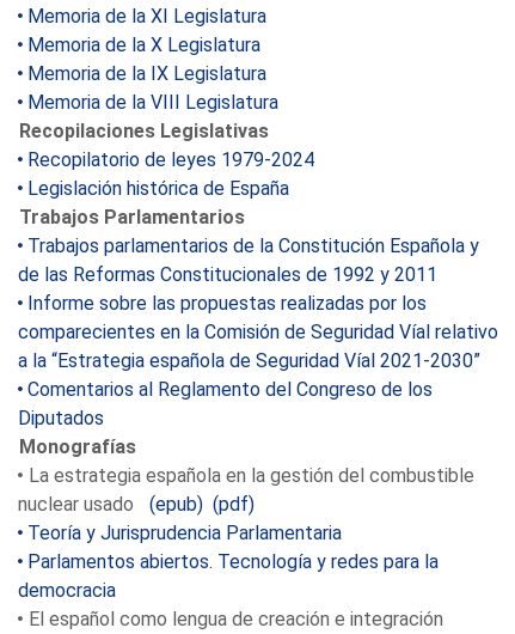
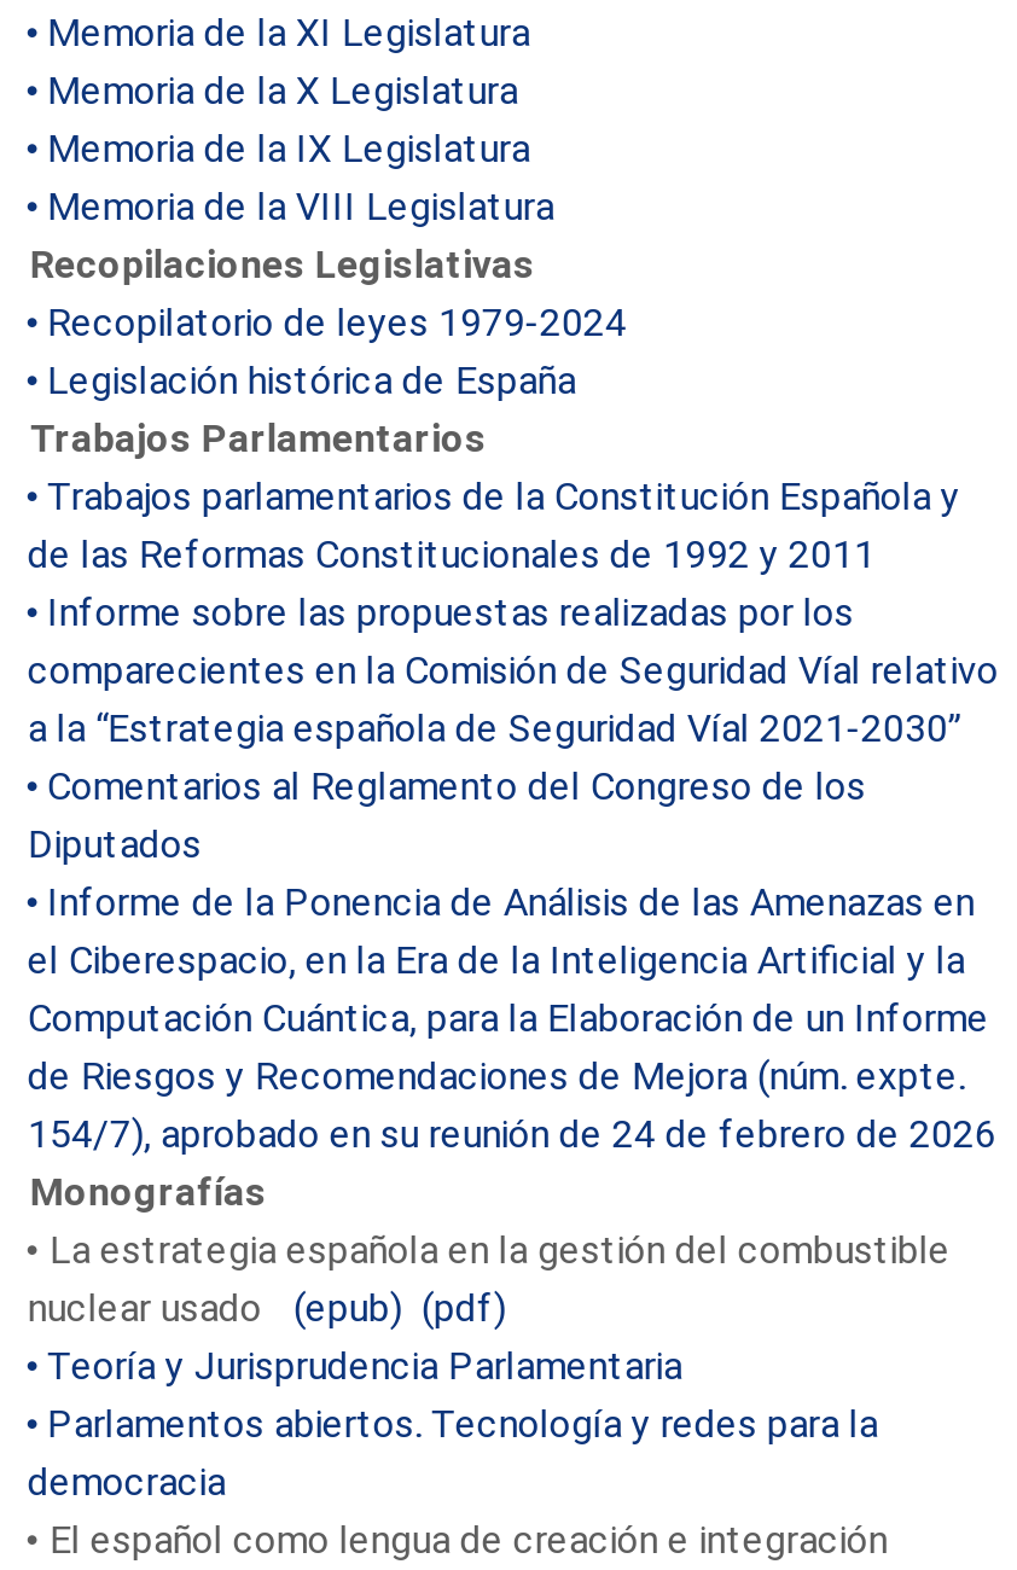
+ Informe de la Ponencia de Análisis de las Amenazas en
+ el Ciberespacio, en la Era de la Inteligencia Artificial y la
+ Computación Cuántica, para la Elaboración de un Informe
+ de Riesgos y Recomendaciones de Mejora (núm. expte.
+ 154/7), aprobado en su reunión de 24 de febrero de 2026
